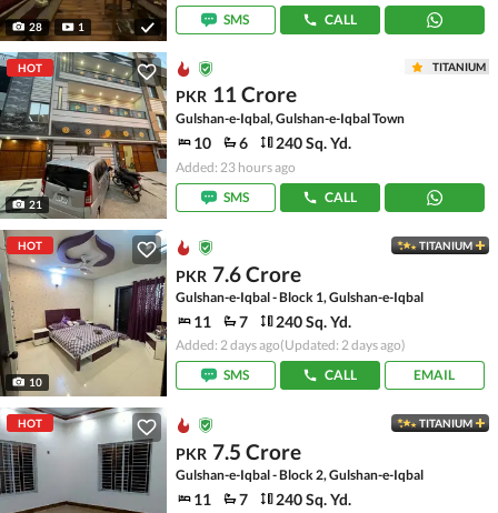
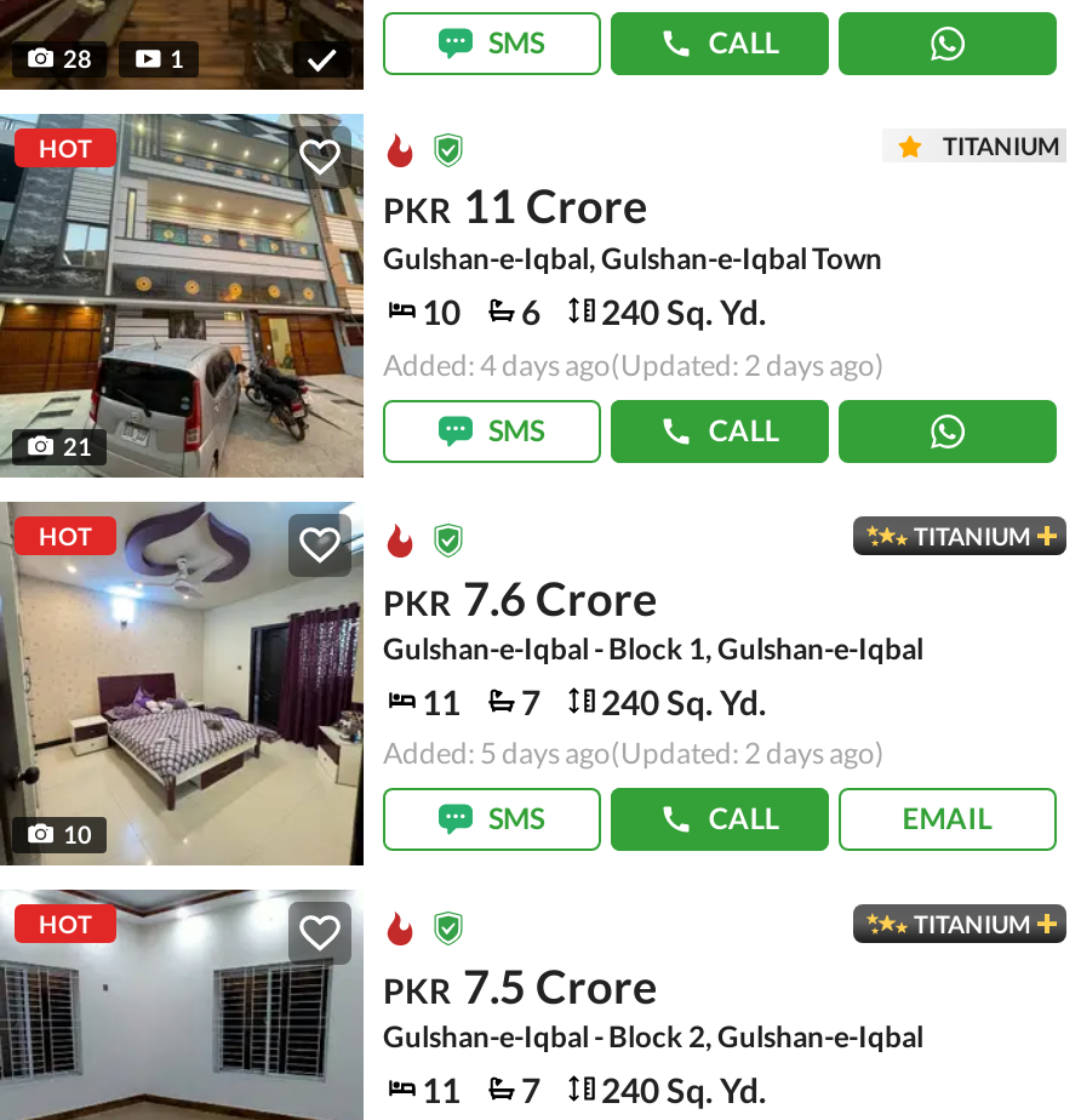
- Added: 23 hours ago
+ Added: 4 days ago(Updated: 2 days ago)

- Added: 2 days ago(Updated: 2 days ago)
+ Added: 5 days ago(Updated: 2 days ago)
